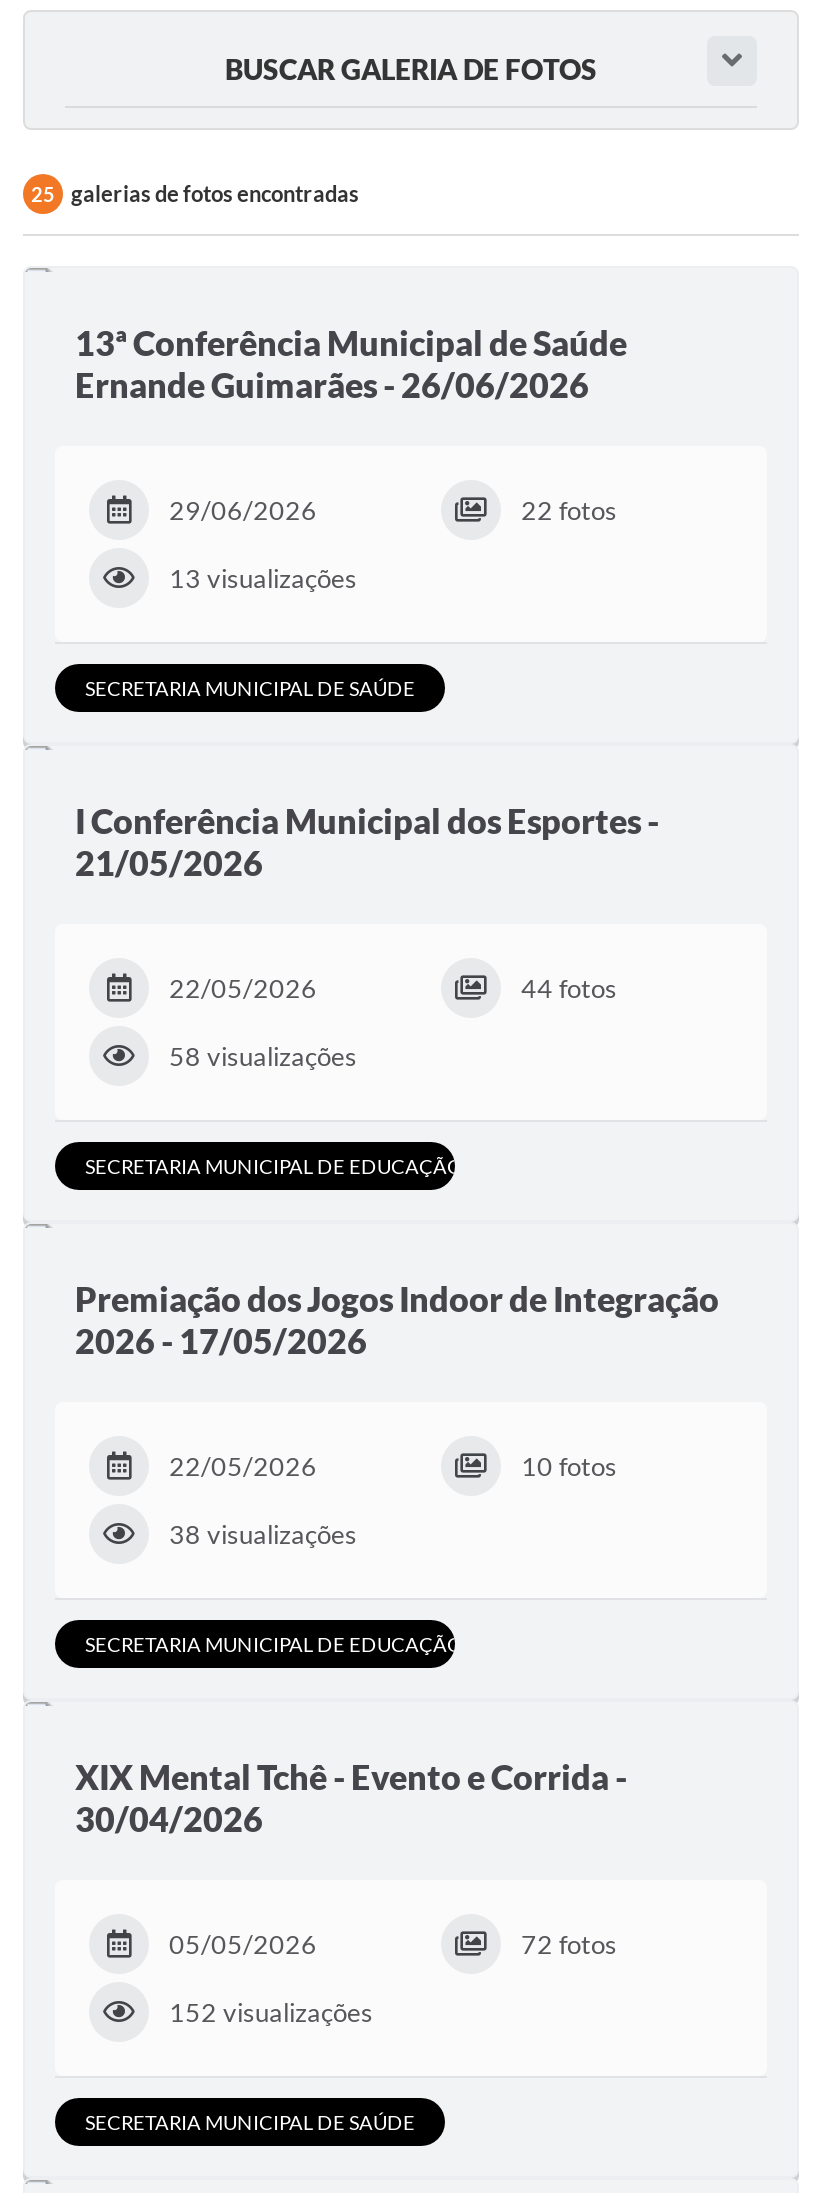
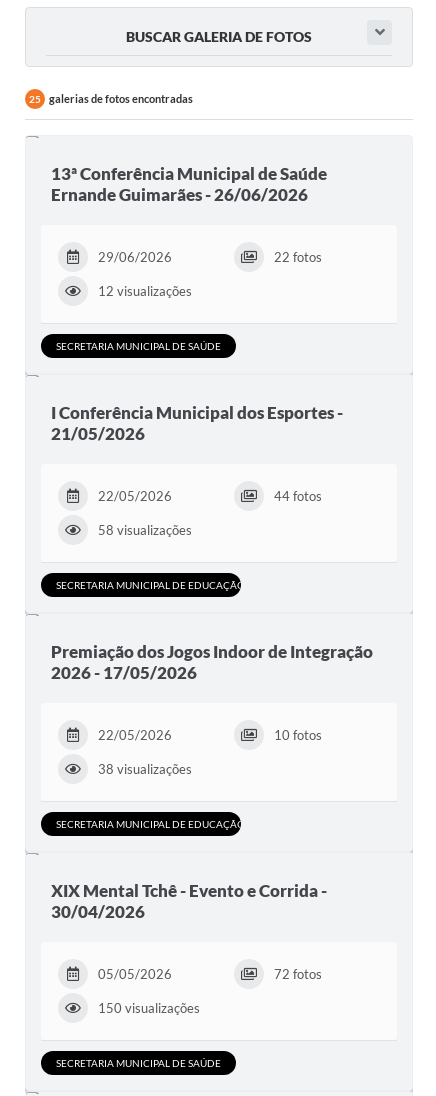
- 13 visualizações
+ 12 visualizações

- 152 visualizações
+ 150 visualizações
